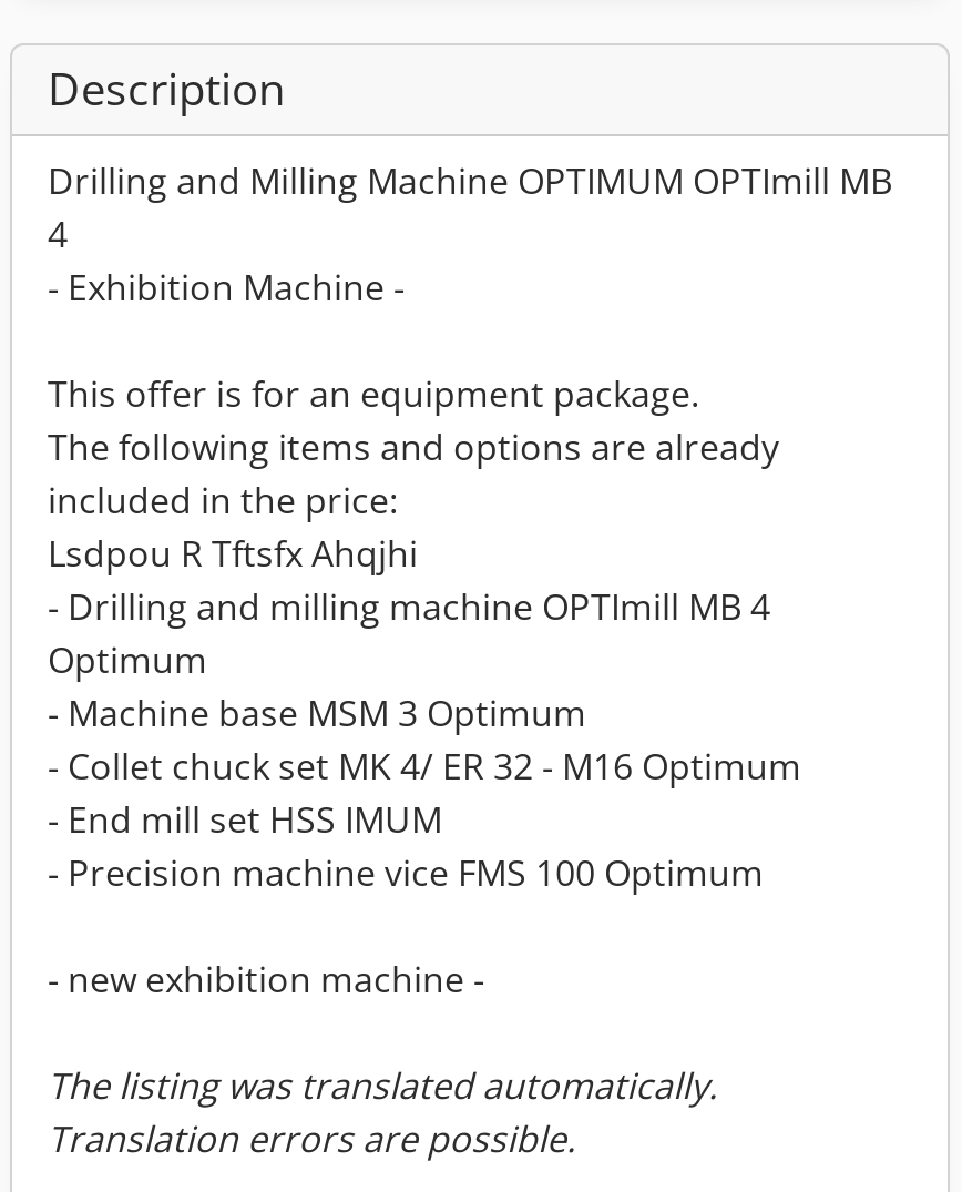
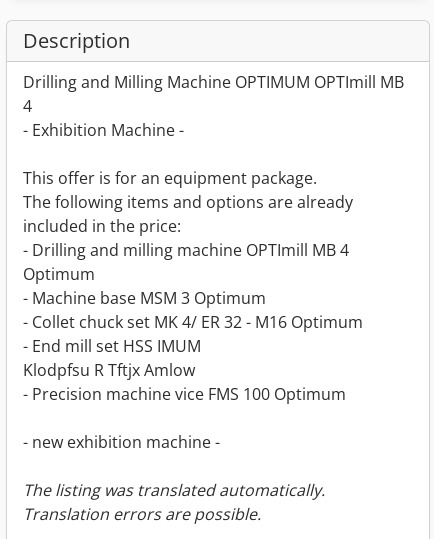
- Lsdpou R Tftsfx Ahqjhi

moved up: - Drilling and milling machine OPTImill MB 4 | Optimum | - Machine base MSM 3 Optimum | - Collet chuck set MK 4/ ER 32 - M16 Optimum | - End mill set HSS IMUM

+ Klodpfsu R Tftjx Amlow
